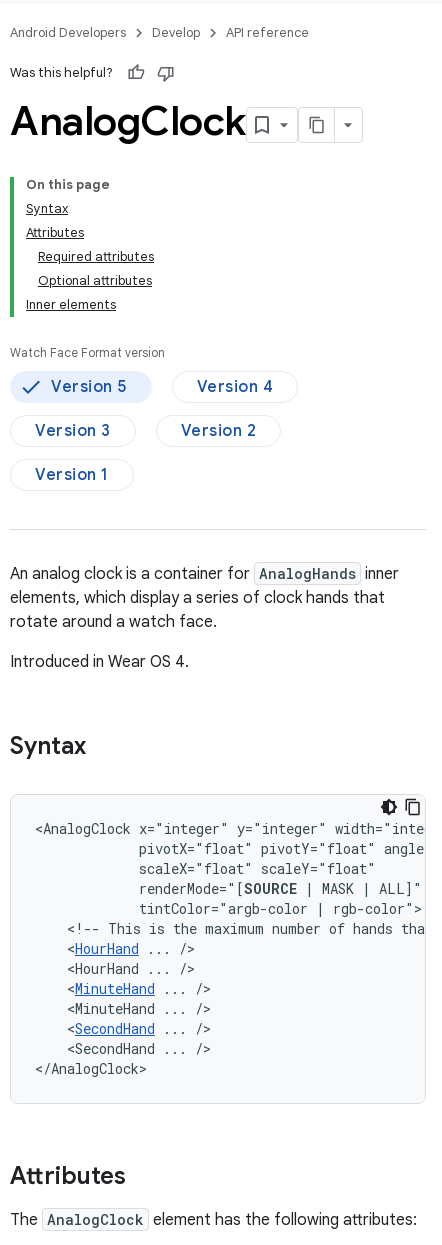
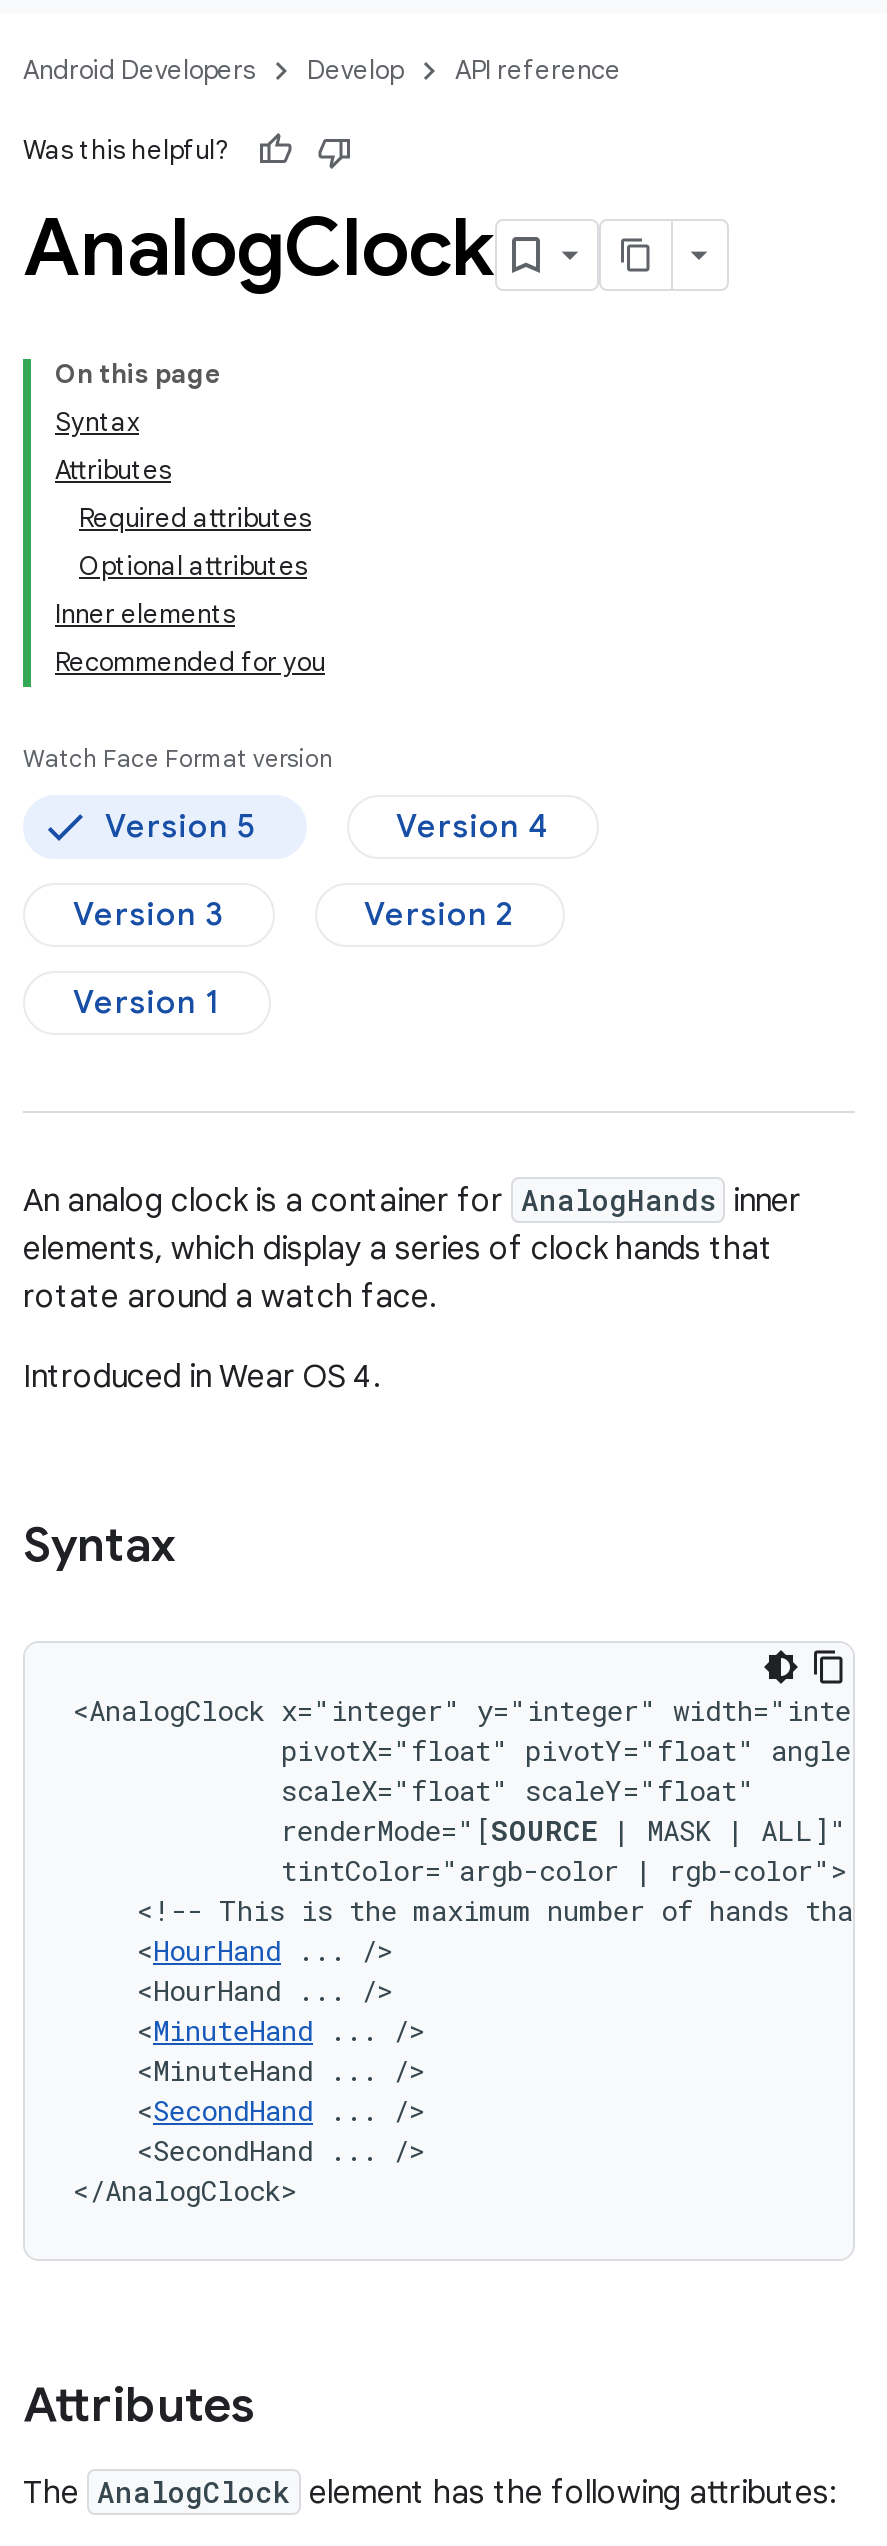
+ Recommended for you
